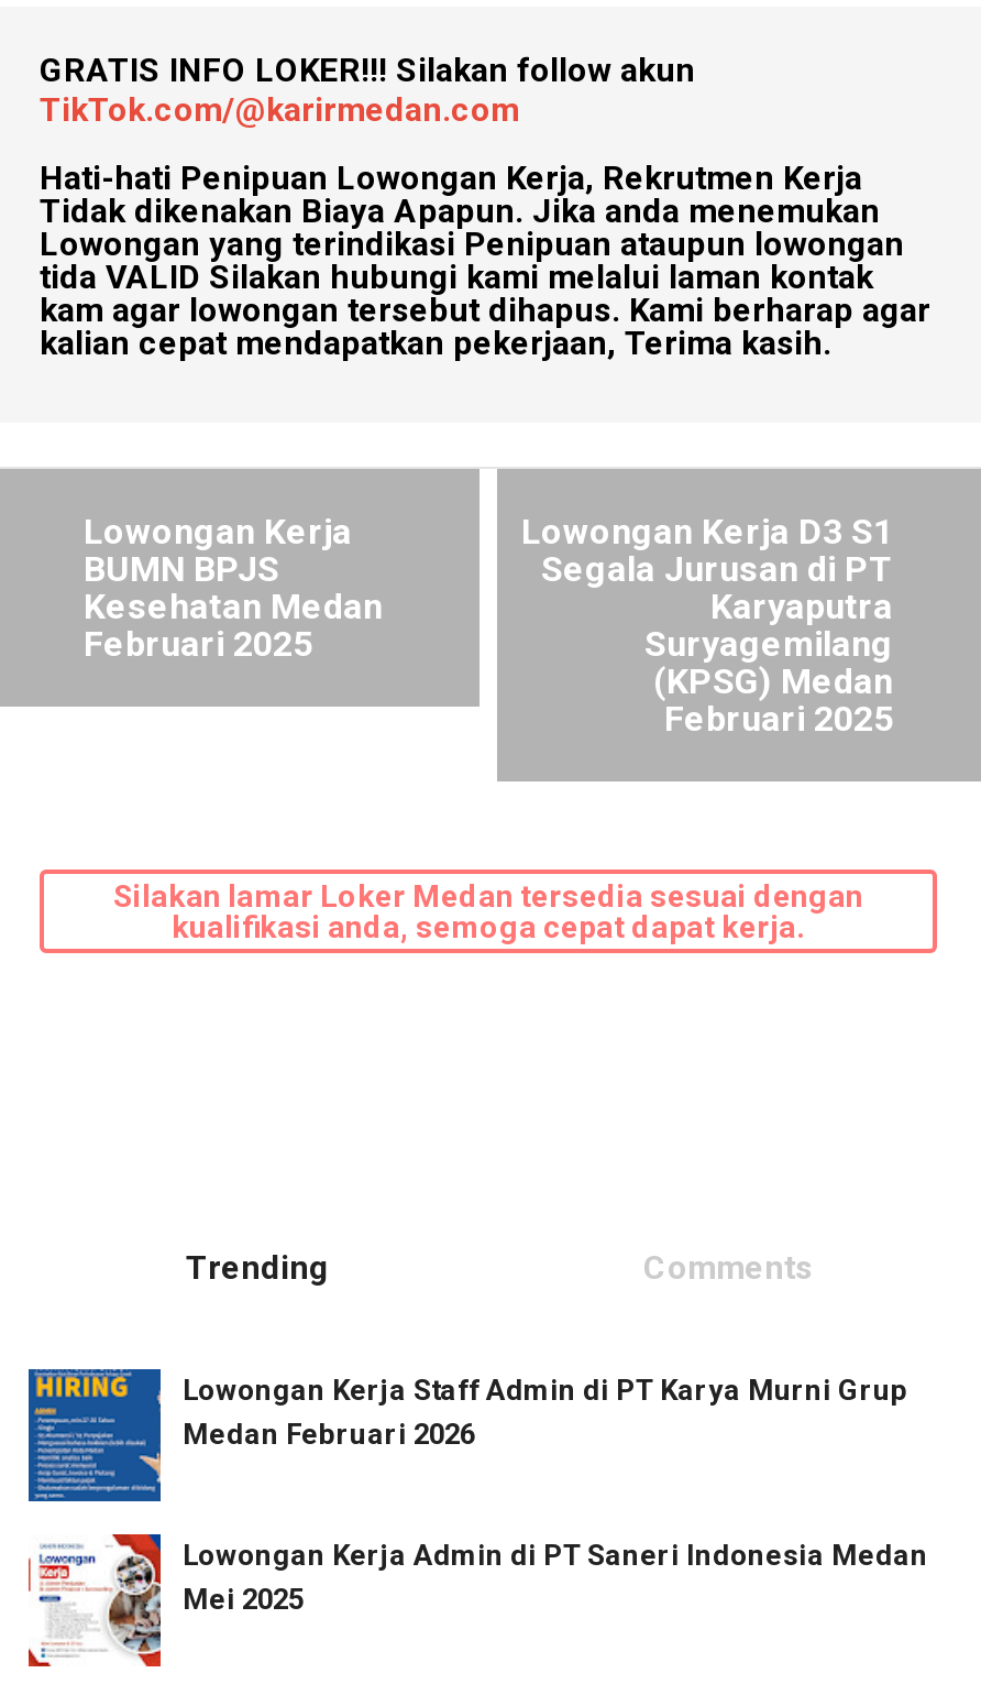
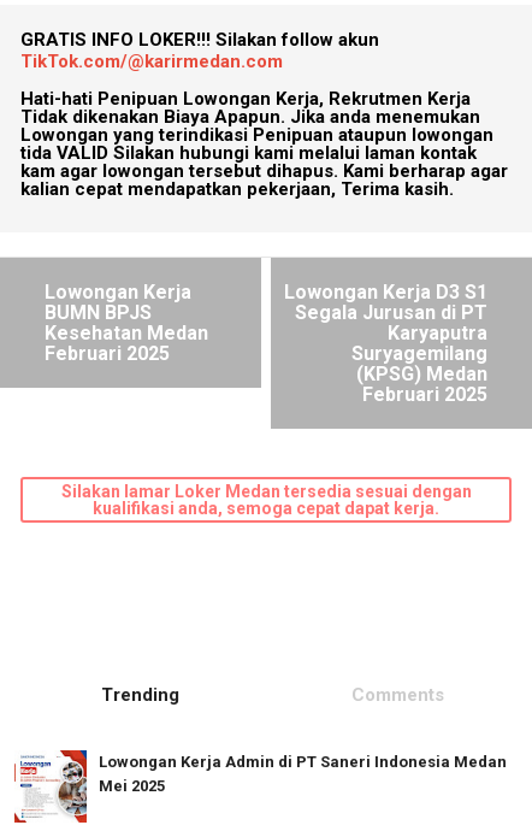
- [image]
- Lowongan Kerja Staff Admin di PT Karya Murni Grup
- Medan Februari 2026
